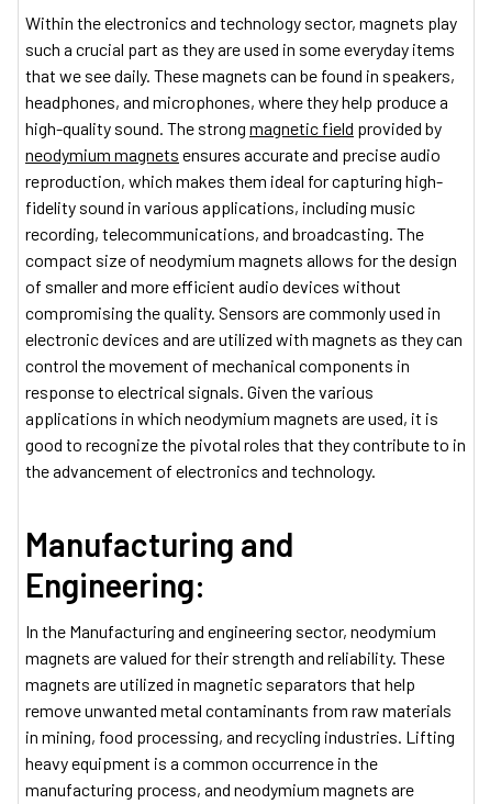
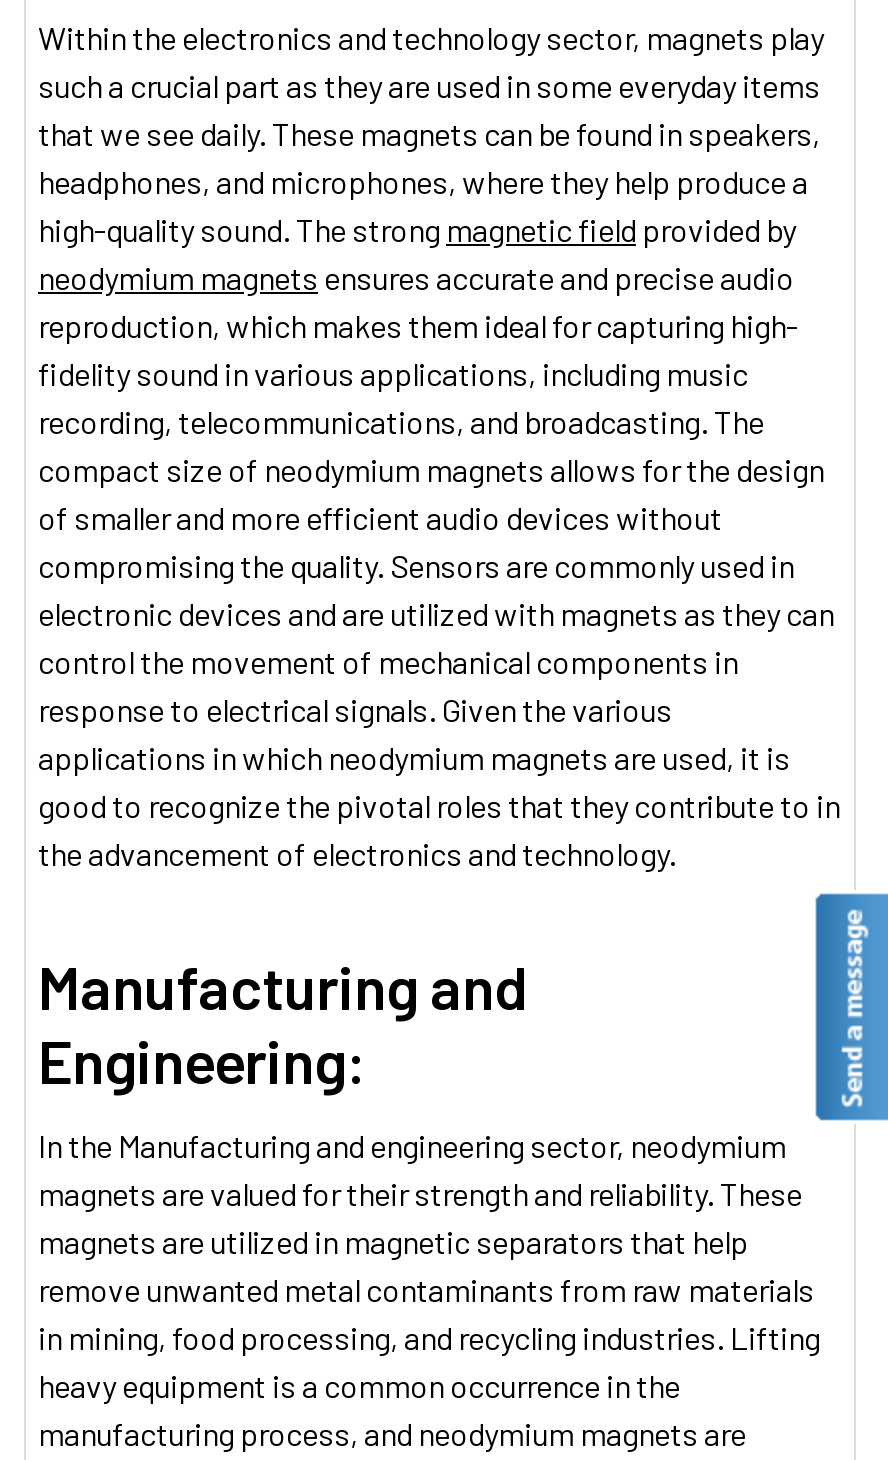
+ [image]
